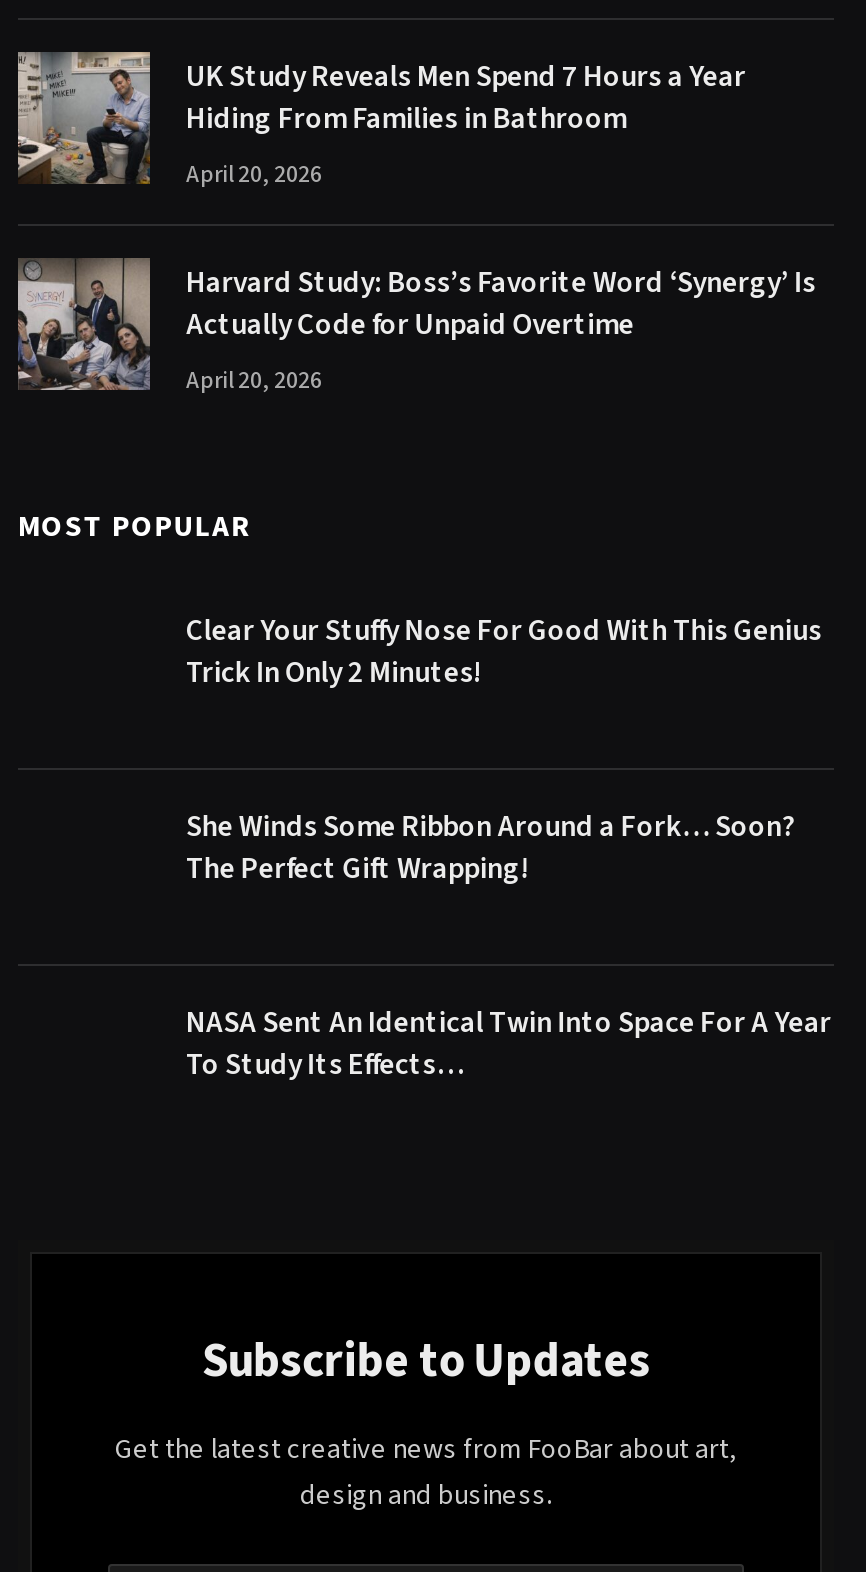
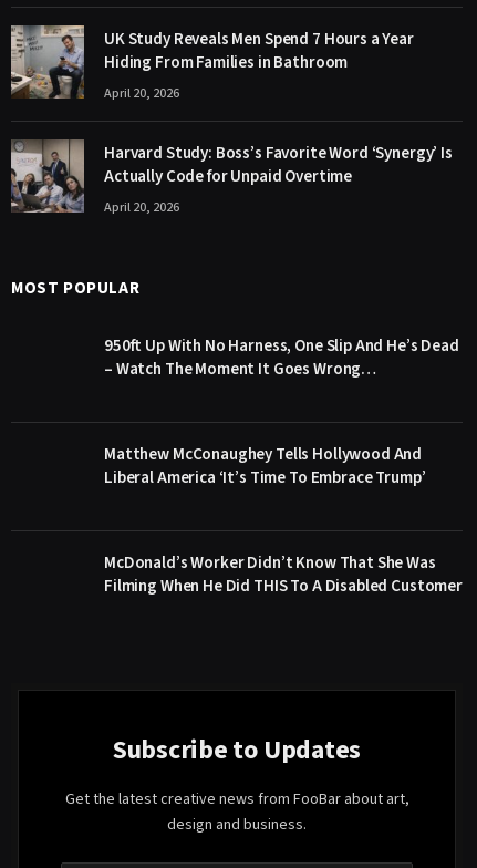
- Clear Your Stuffy Nose For Good With This Genius
- Trick In Only 2 Minutes!
+ 950ft Up With No Harness, One Slip And He’s Dead
+ – Watch The Moment It Goes Wrong…

- She Winds Some Ribbon Around a Fork… Soon?
- The Perfect Gift Wrapping!
+ Matthew McConaughey Tells Hollywood And
+ Liberal America ‘It’s Time To Embrace Trump’

- NASA Sent An Identical Twin Into Space For A Year
- To Study Its Effects…
+ McDonald’s Worker Didn’t Know That She Was
+ Filming When He Did THIS To A Disabled Customer
